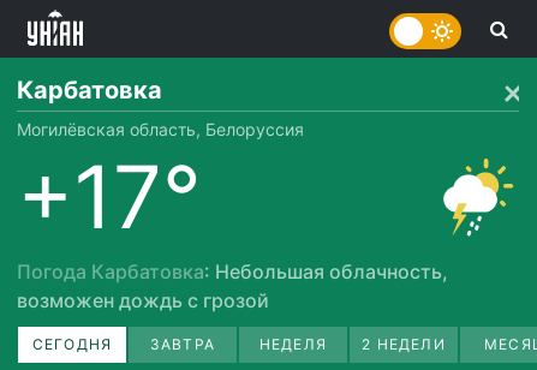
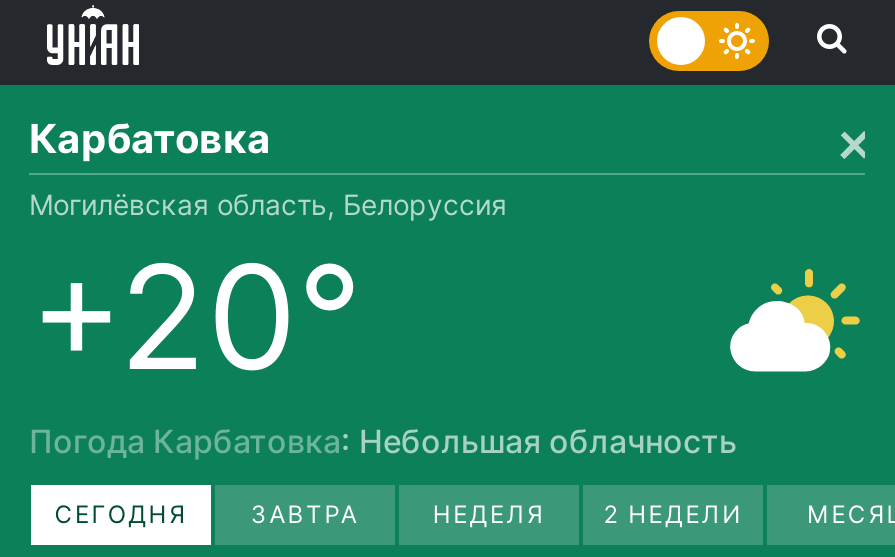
- [image]
- +17°
- Погода Карбатовка: Небольшая облачность,
- возможен дождь с грозой
+ [image]
+ +20°
+ Погода Карбатовка: Небольшая облачность
